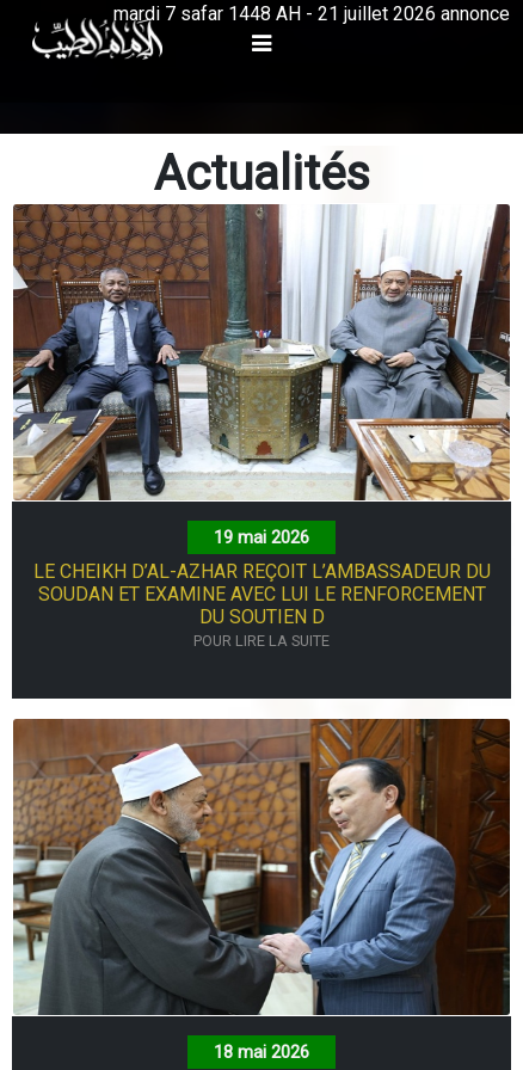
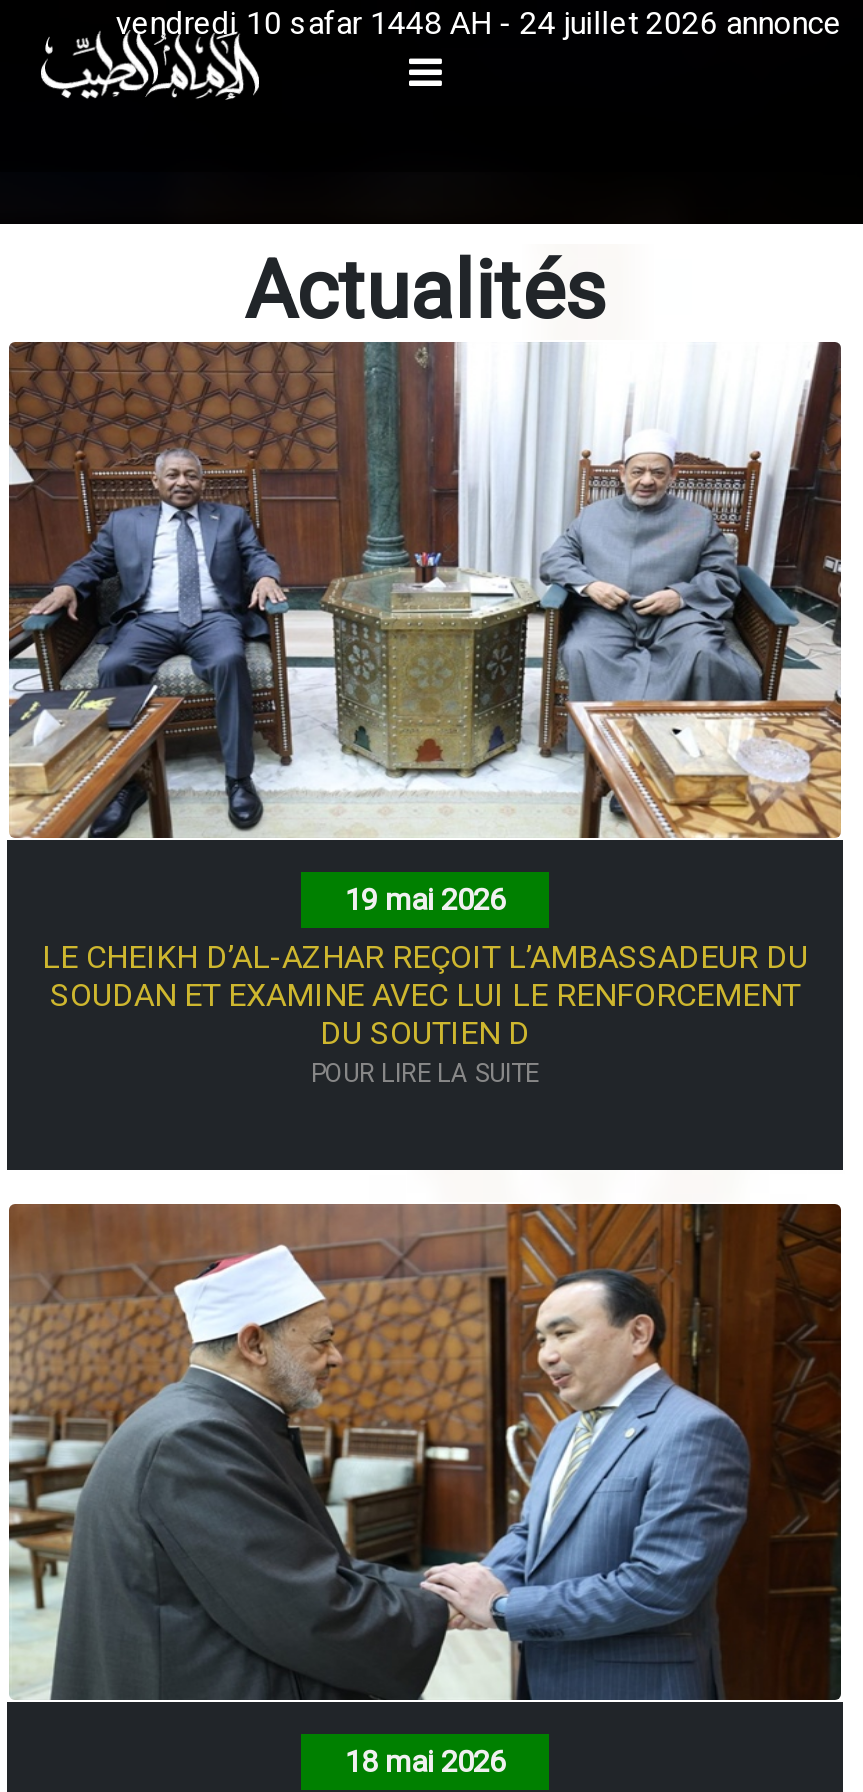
- mardi 7 safar 1448 AH - 21 juillet 2026 annonce
+ vendredi 10 safar 1448 AH - 24 juillet 2026 annonce
